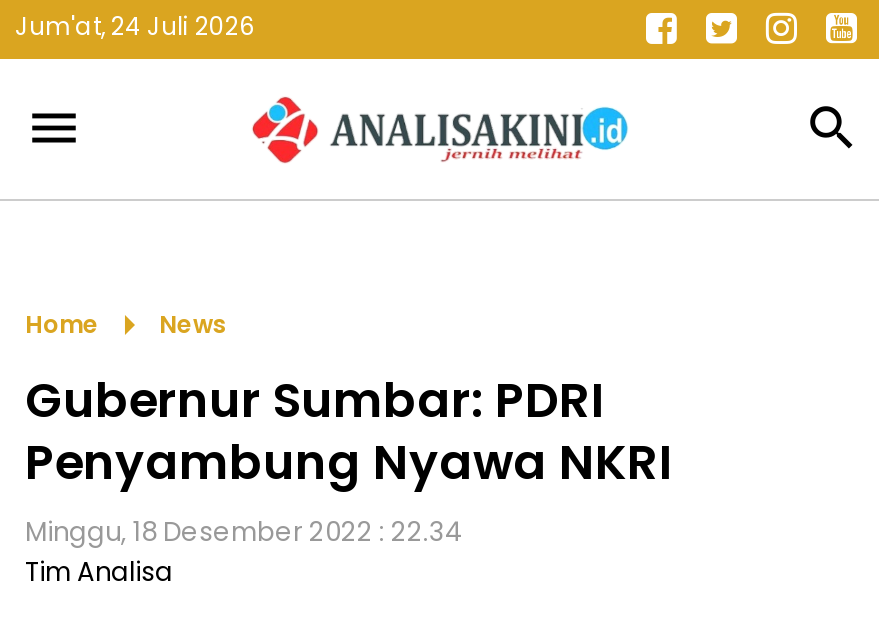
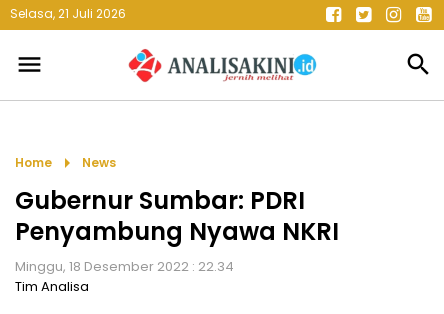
- Jum'at, 24 Juli 2026
+ Selasa, 21 Juli 2026
